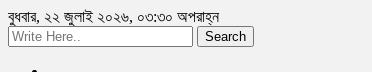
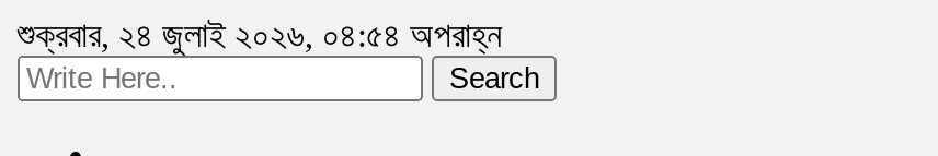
- বুধবার, ২২ জুলাই ২০২৬, ০৩:৩০ অপরাহ্ন
+ শুক্রবার, ২৪ জুলাই ২০২৬, ০৪:৫৪ অপরাহ্ন
